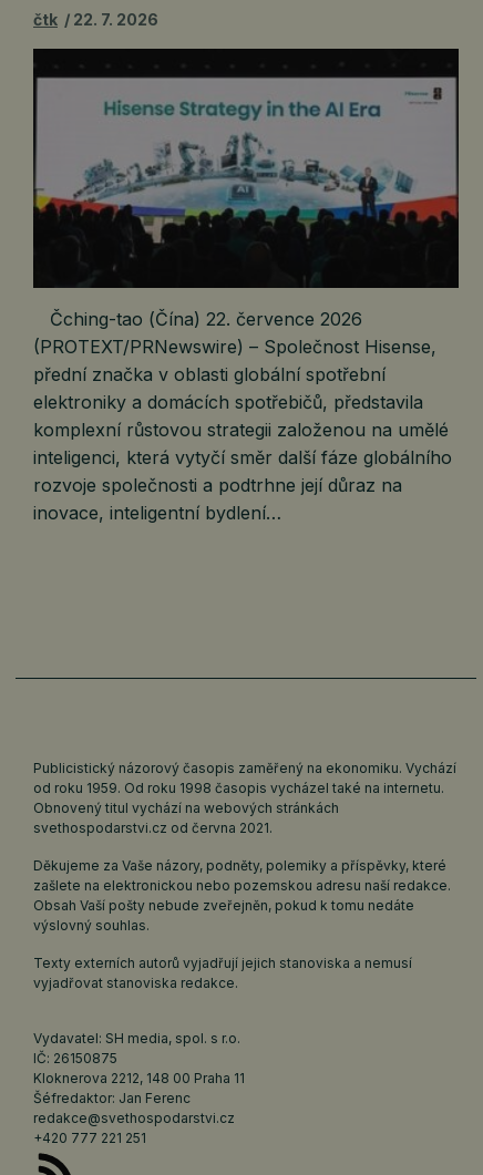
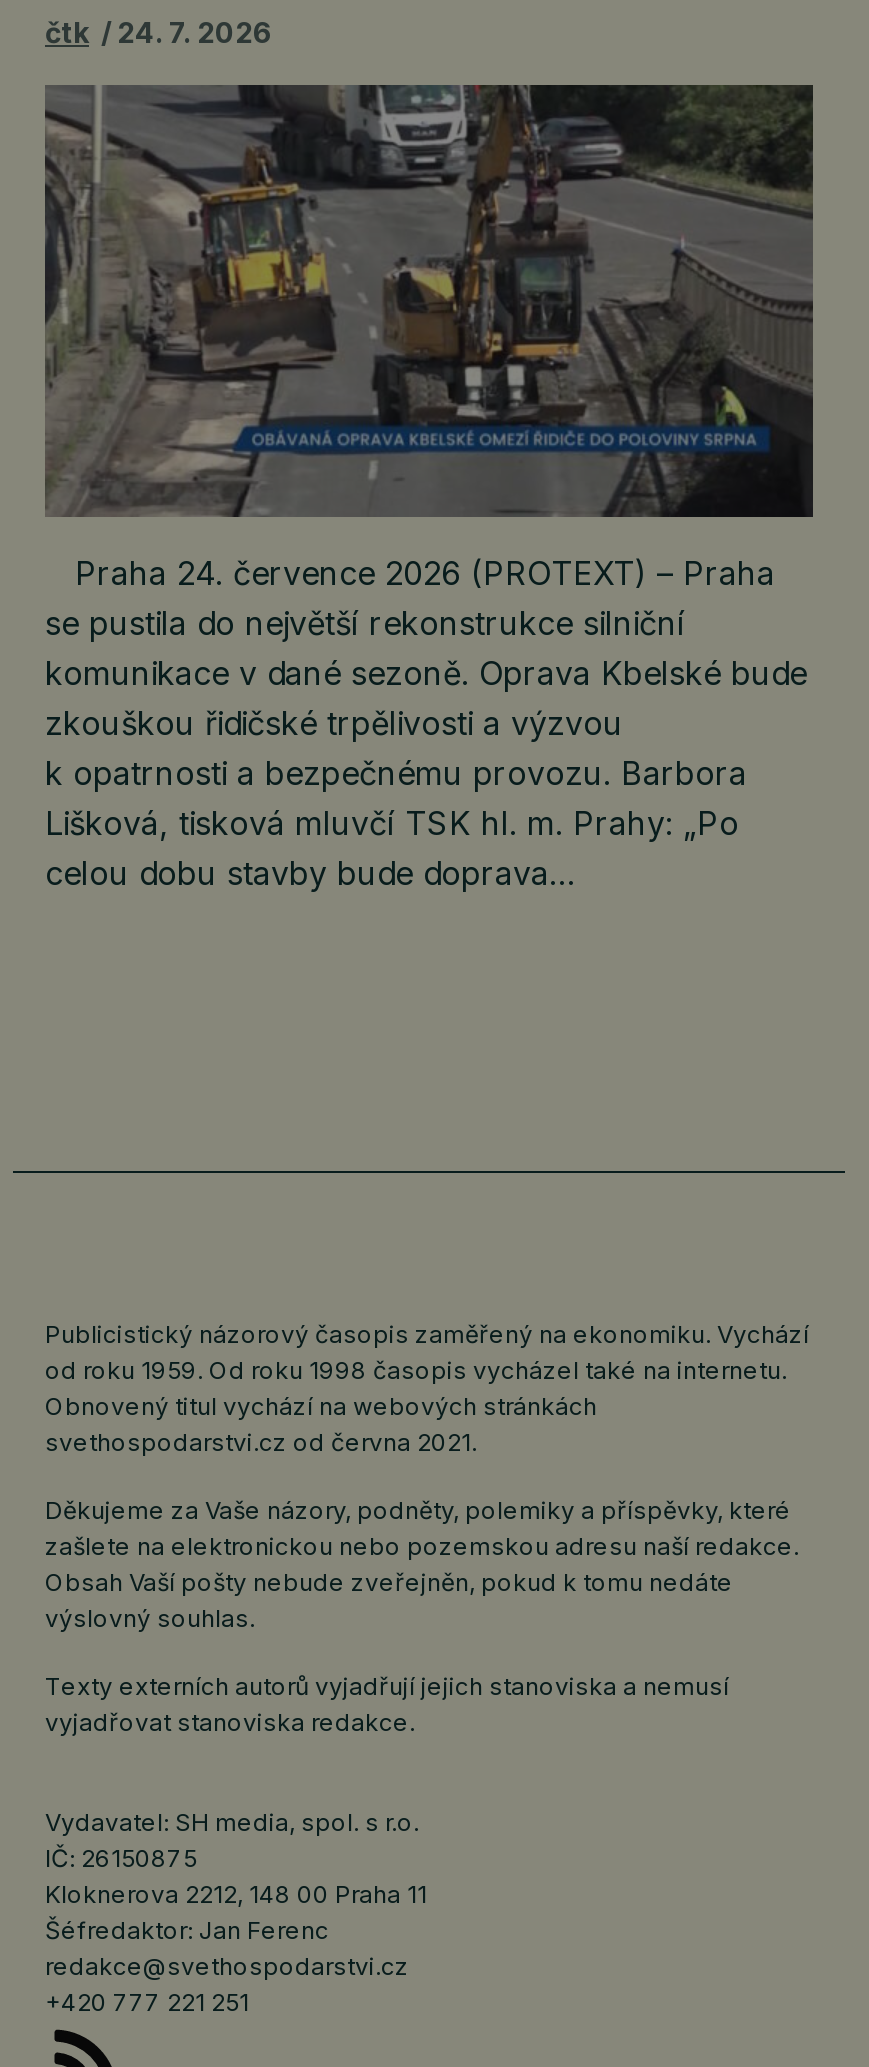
- čtk 22. 7. 2026
+ čtk 24. 7. 2026

- [image]
- Čching-tao (Čína) 22. července 2026
- (PROTEXT/PRNewswire) – Společnost Hisense,
- přední značka v oblasti globální spotřební
- elektroniky a domácích spotřebičů, představila
- komplexní růstovou strategii založenou na umělé
- inteligenci, která vytyčí směr další fáze globálního
- rozvoje společnosti a podtrhne její důraz na
- inovace, inteligentní bydlení…
+ [image]
+ Praha 24. července 2026 (PROTEXT) – Praha
+ se pustila do největší rekonstrukce silniční
+ komunikace v dané sezoně. Oprava Kbelské bude
+ zkouškou řidičské trpělivosti a výzvou
+ k opatrnosti a bezpečnému provozu. Barbora
+ Lišková, tisková mluvčí TSK hl. m. Prahy: „Po
+ celou dobu stavby bude doprava…
